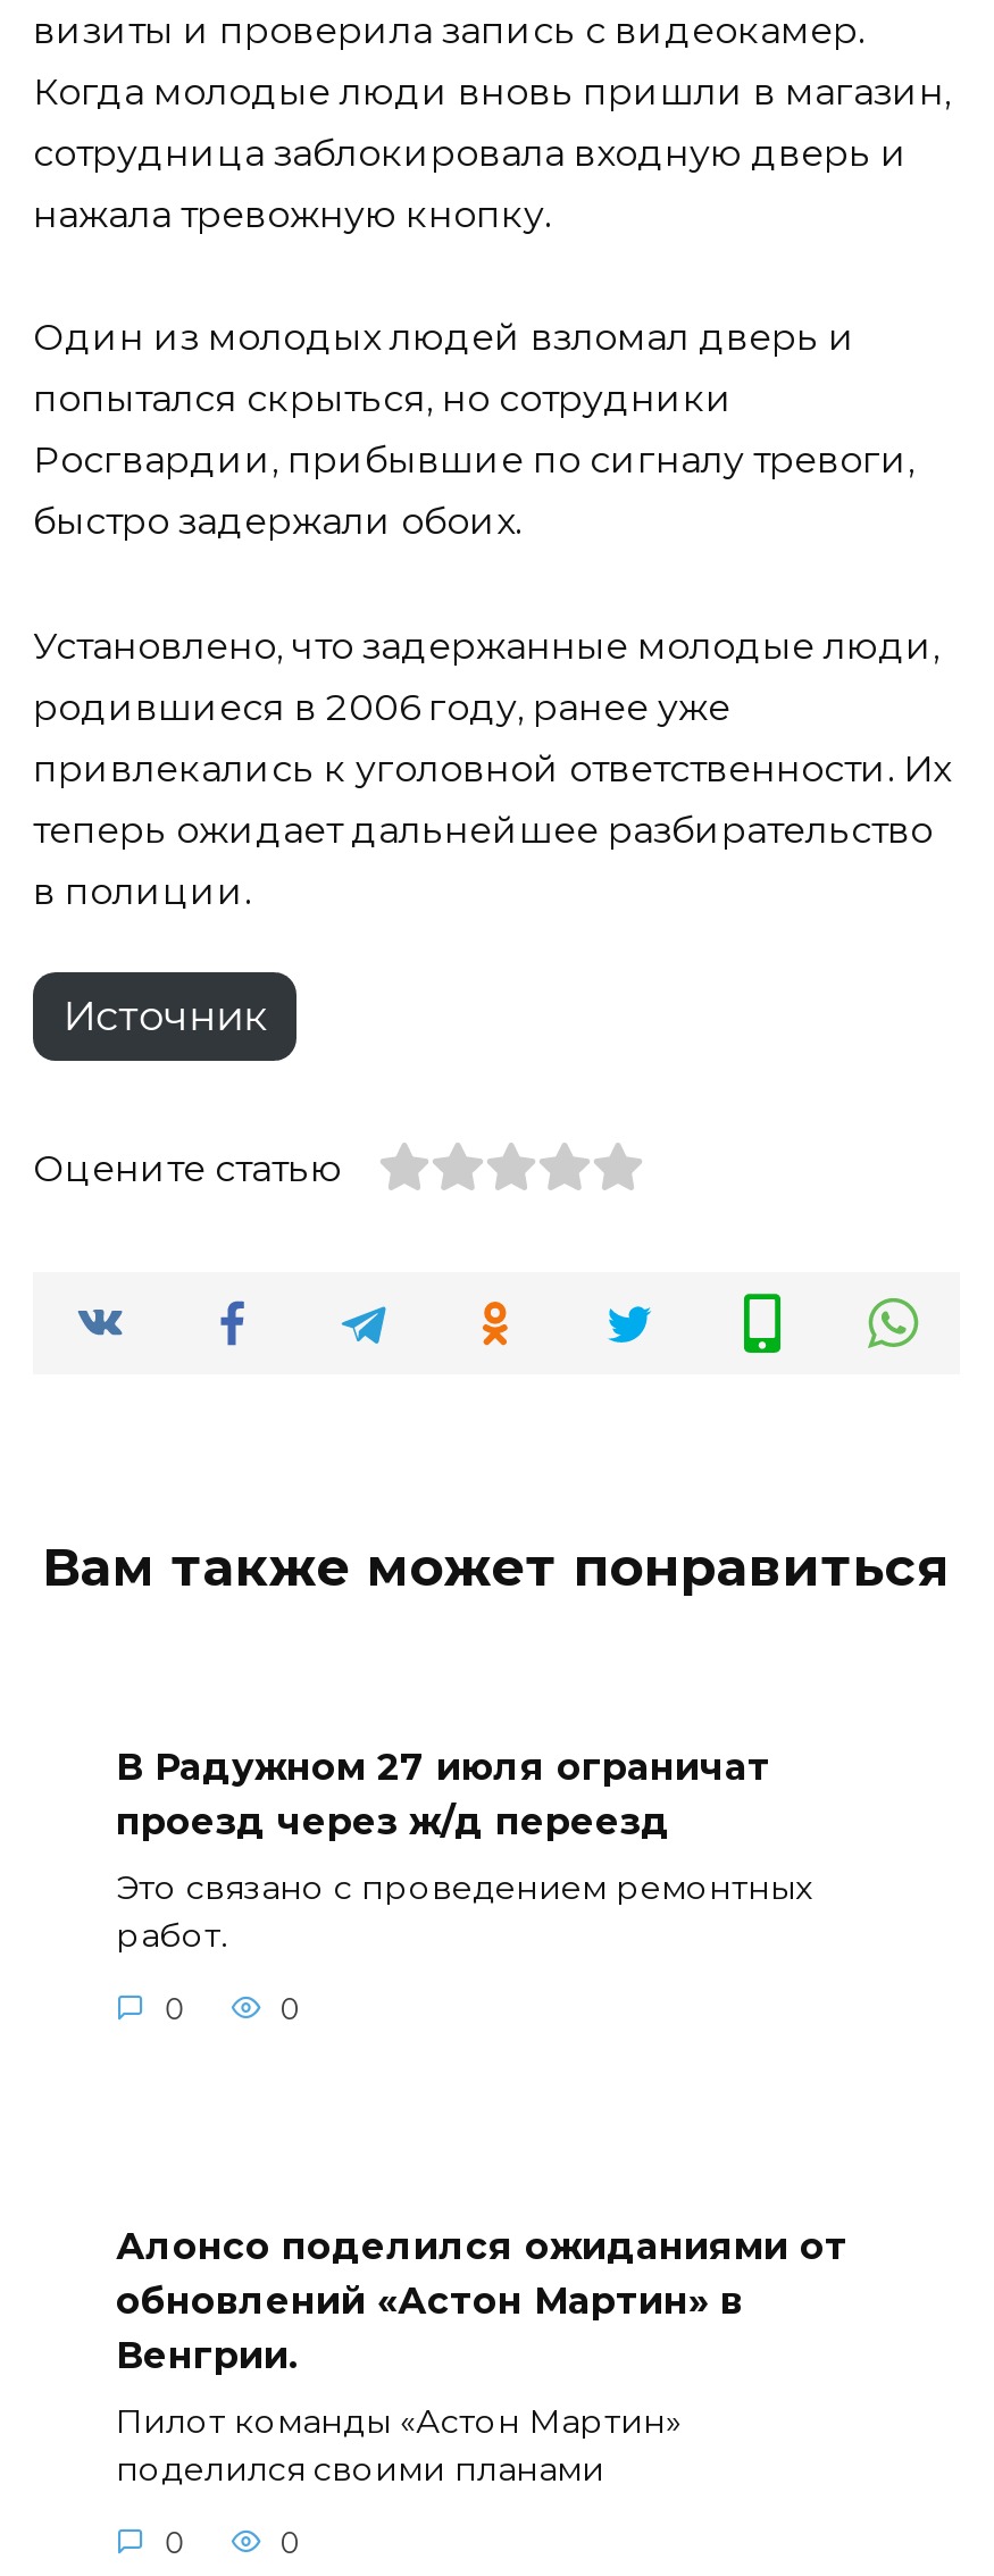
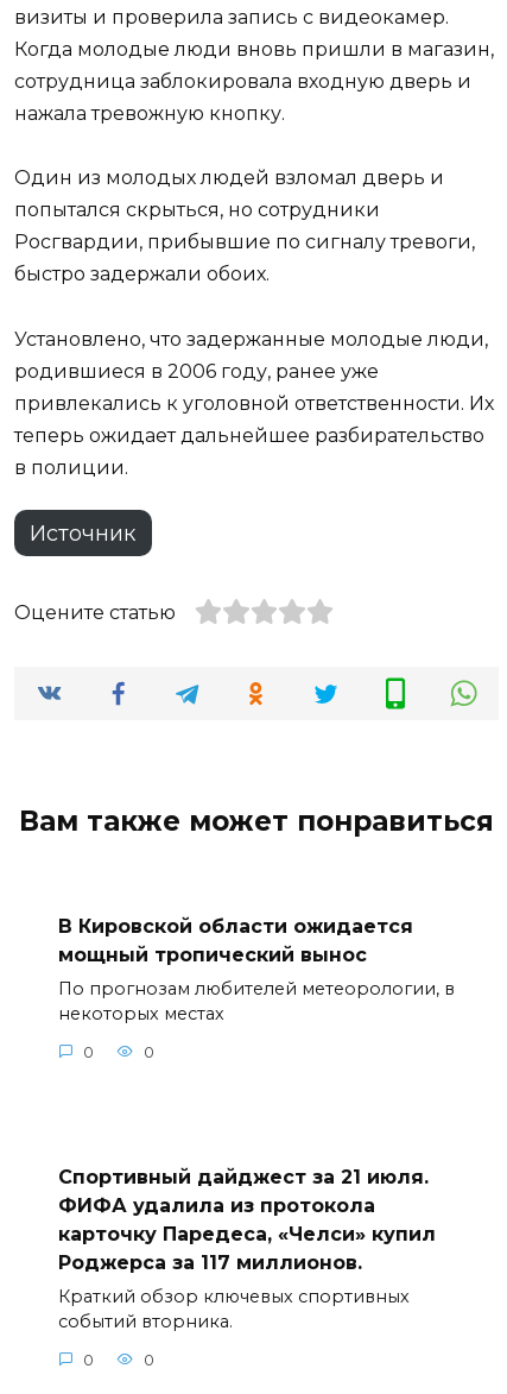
- В Радужном 27 июля ограничат
- проезд через ж/д переезд
+ В Кировской области ожидается
+ мощный тропический вынос

- Это связано с проведением ремонтных
- работ.
+ По прогнозам любителей метеорологии, в
+ некоторых местах

- Алонсо поделился ожиданиями от
- обновлений «Астон Мартин» в
- Венгрии.
+ Спортивный дайджест за 21 июля.
+ ФИФА удалила из протокола
+ карточку Паредеса, «Челси» купил
+ Роджерса за 117 миллионов.

- Пилот команды «Астон Мартин»
- поделился своими планами
+ Краткий обзор ключевых спортивных
+ событий вторника.
